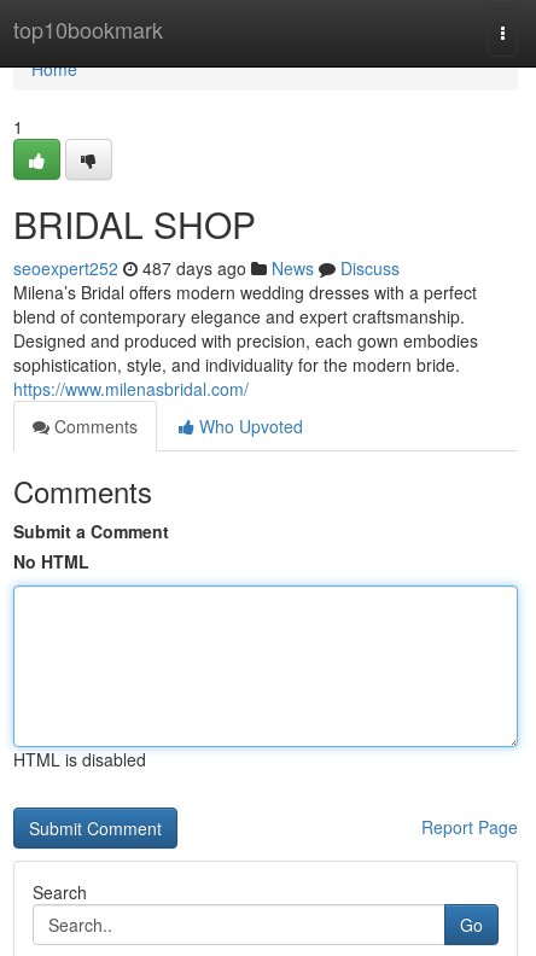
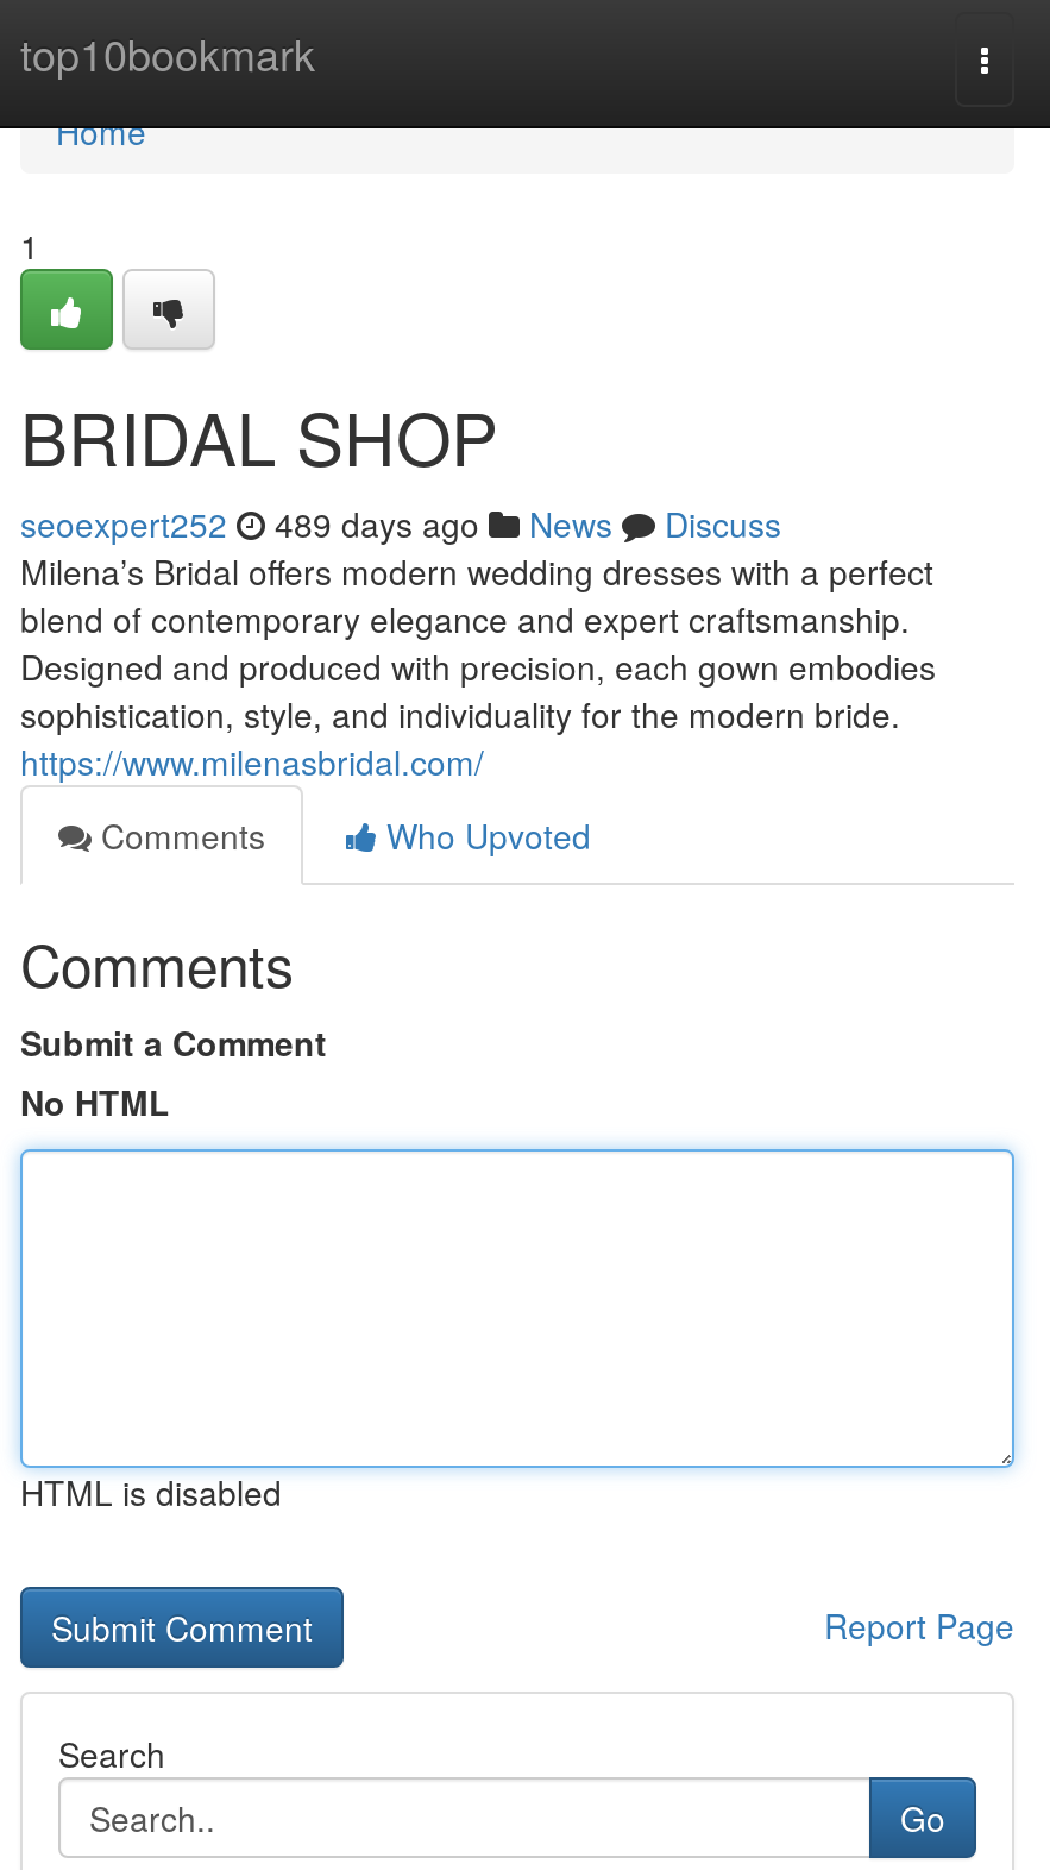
- seoexpert252 487 days ago News Discuss
+ seoexpert252 489 days ago News Discuss
